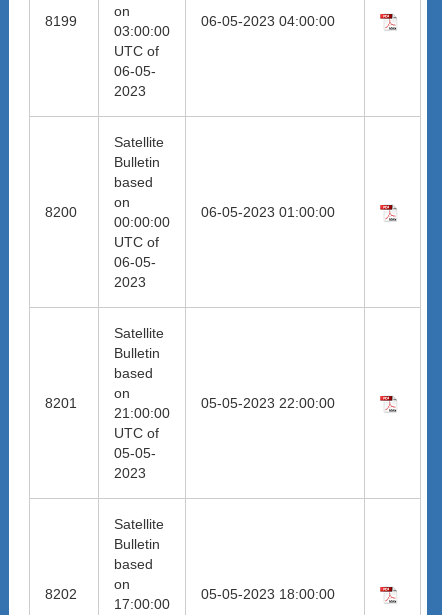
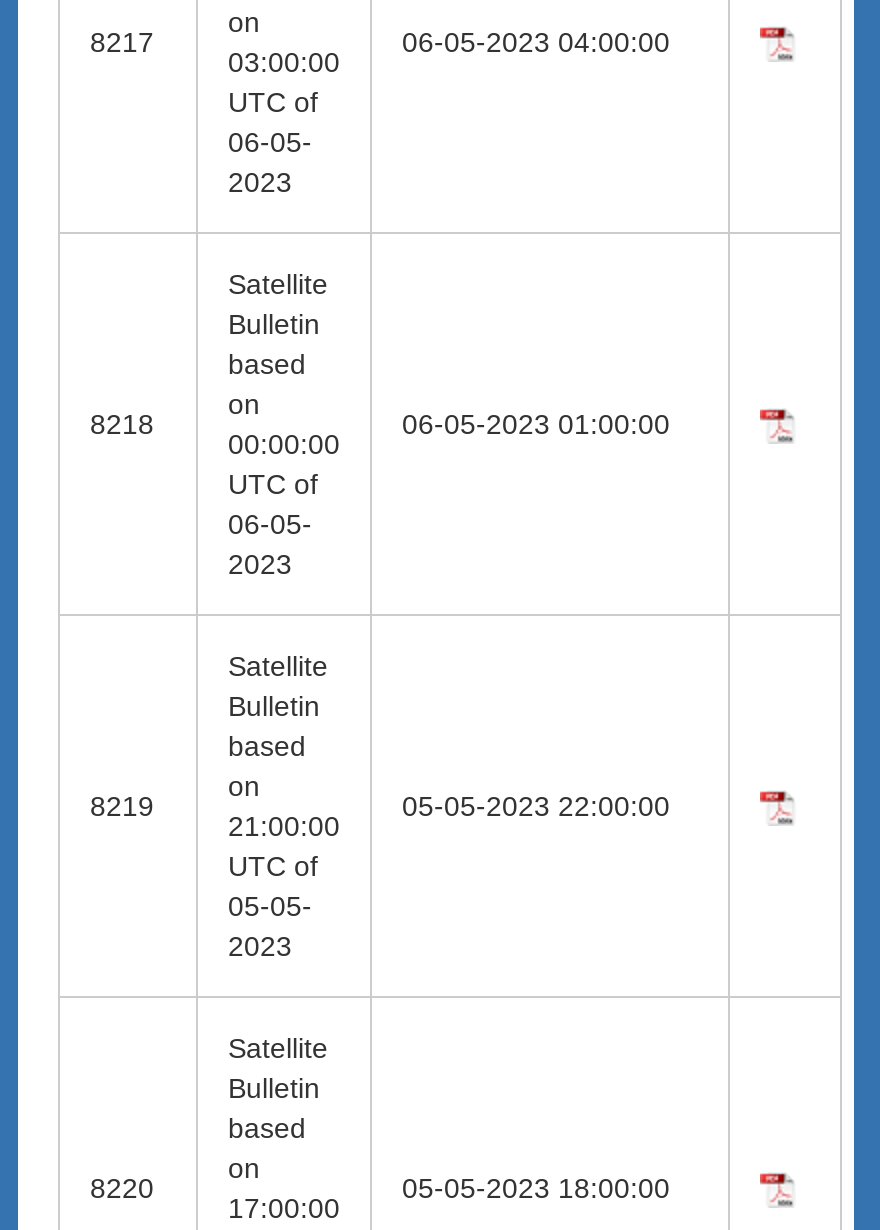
- 8199
+ 8217

- 8200
+ 8218

- 8201
+ 8219

- 8202
+ 8220
